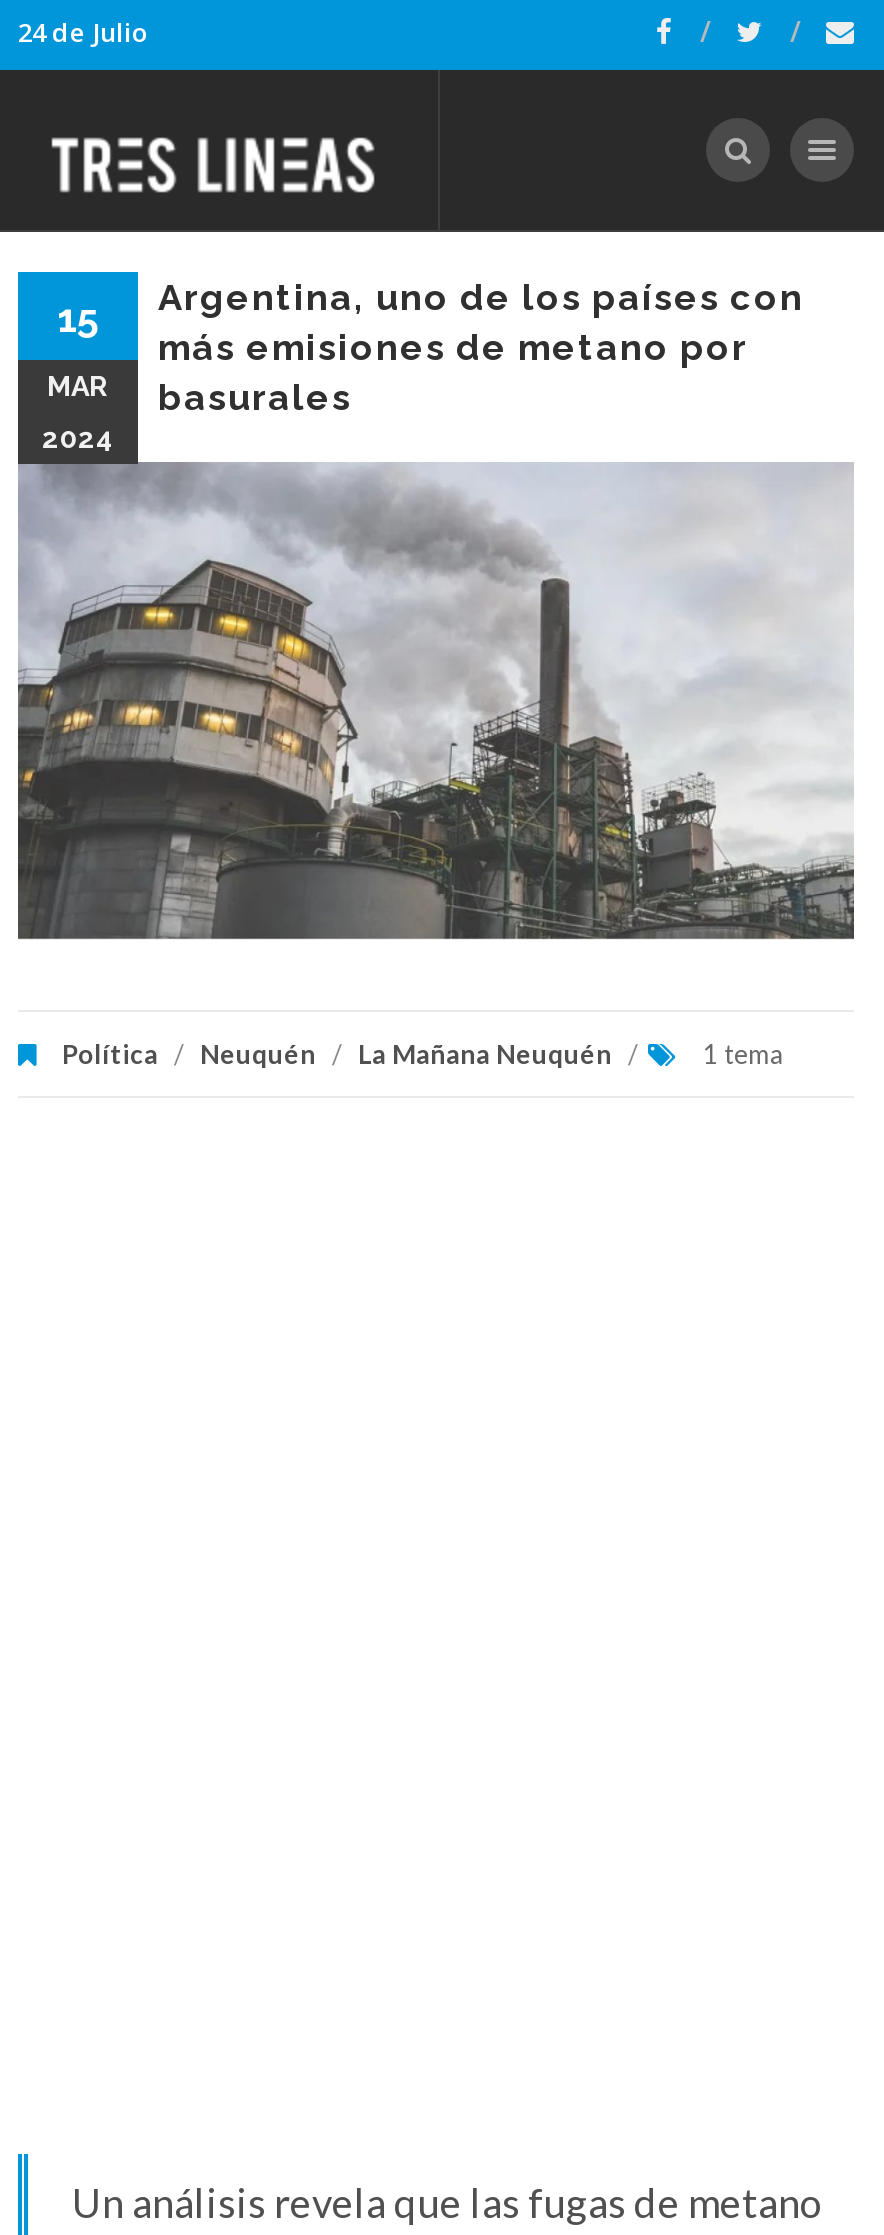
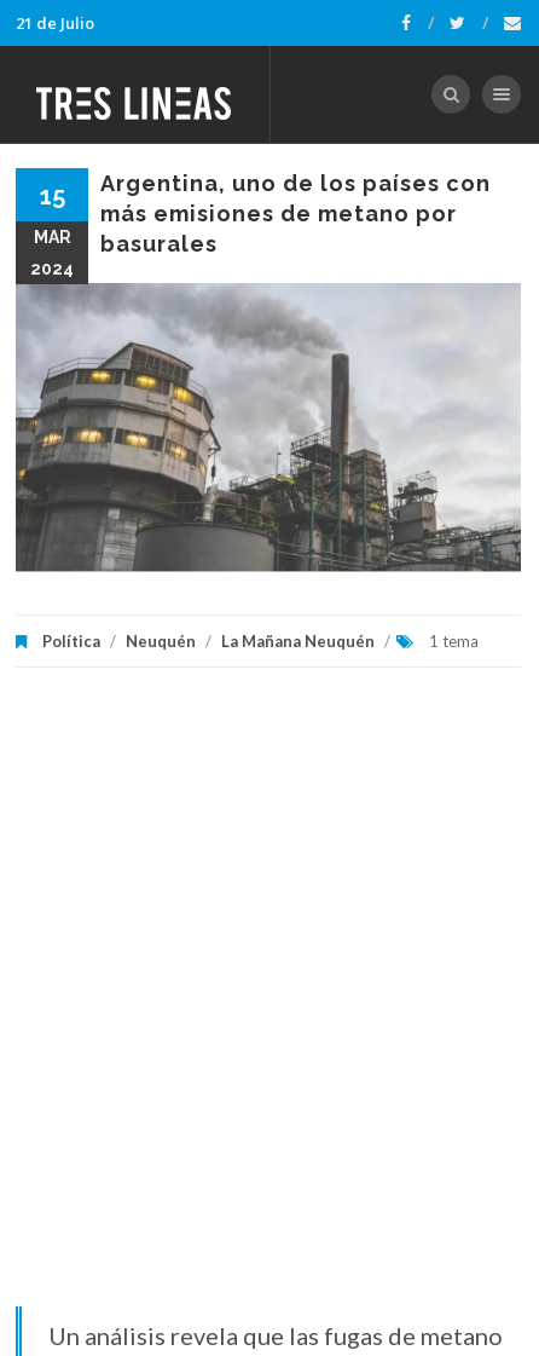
- 24 de Julio
+ 21 de Julio
